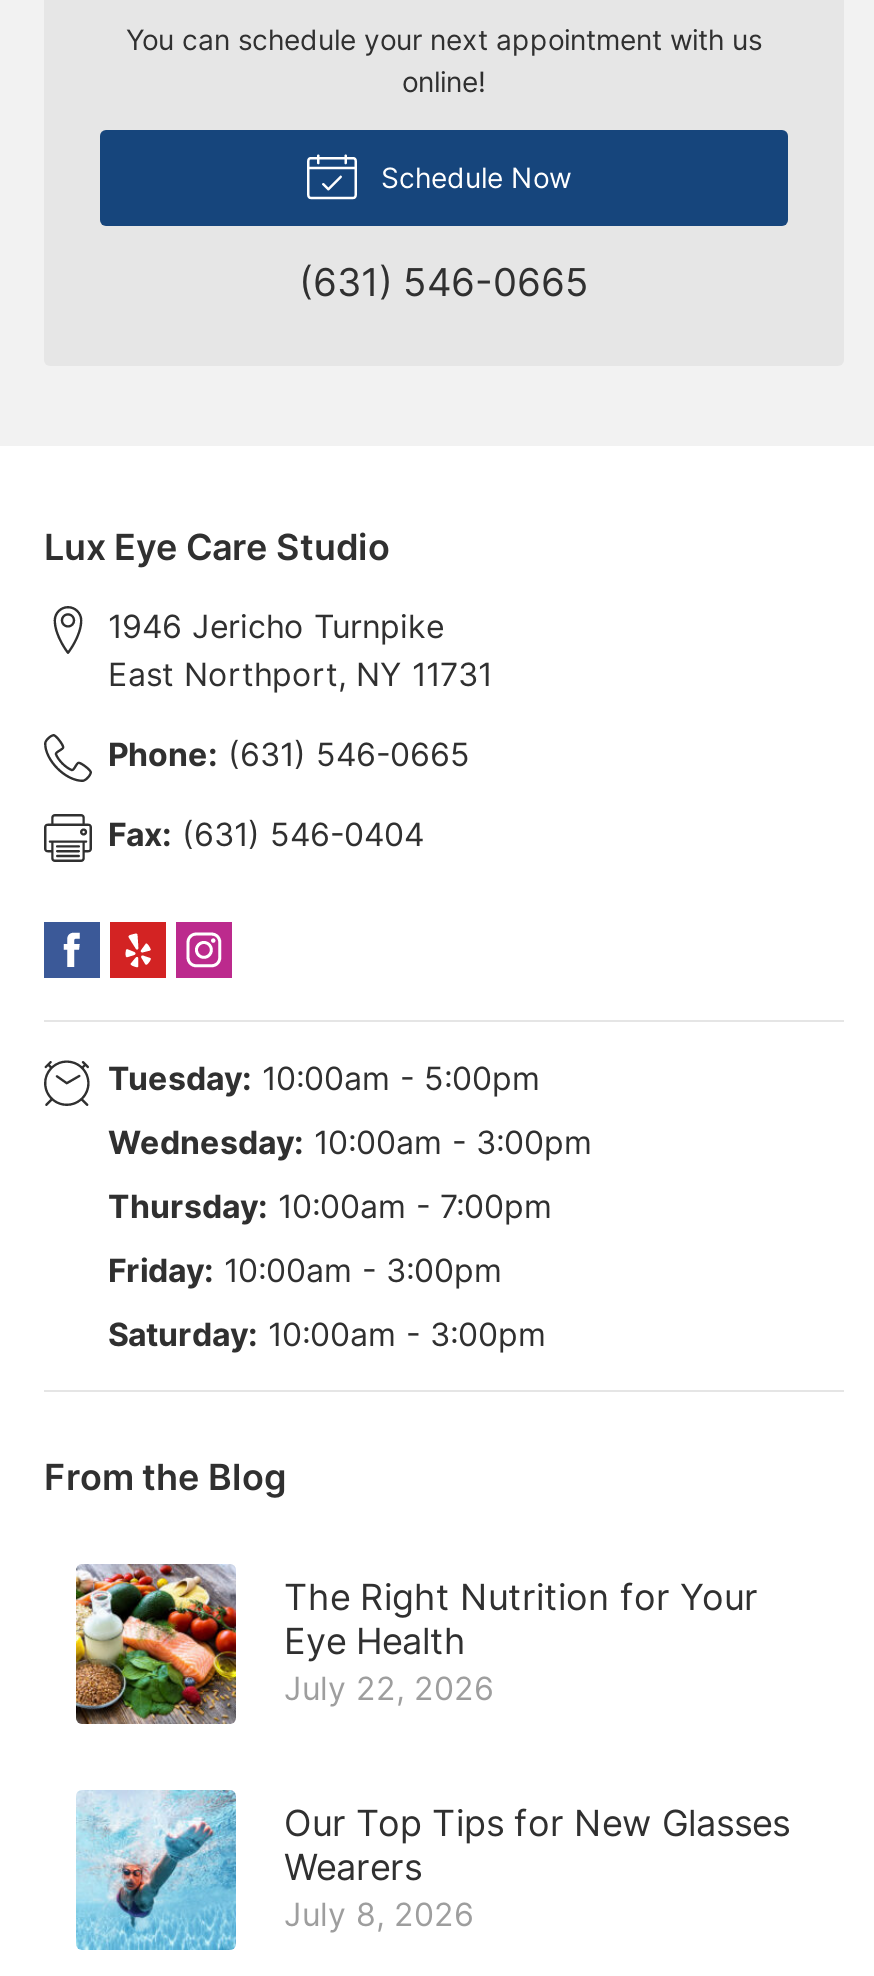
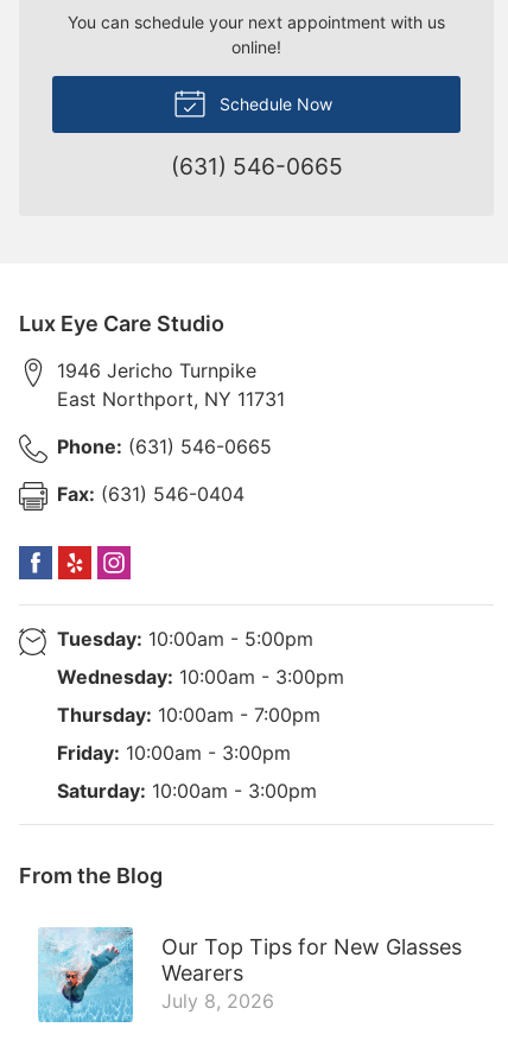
- [image]
- The Right Nutrition for Your
- Eye Health
- July 22, 2026
